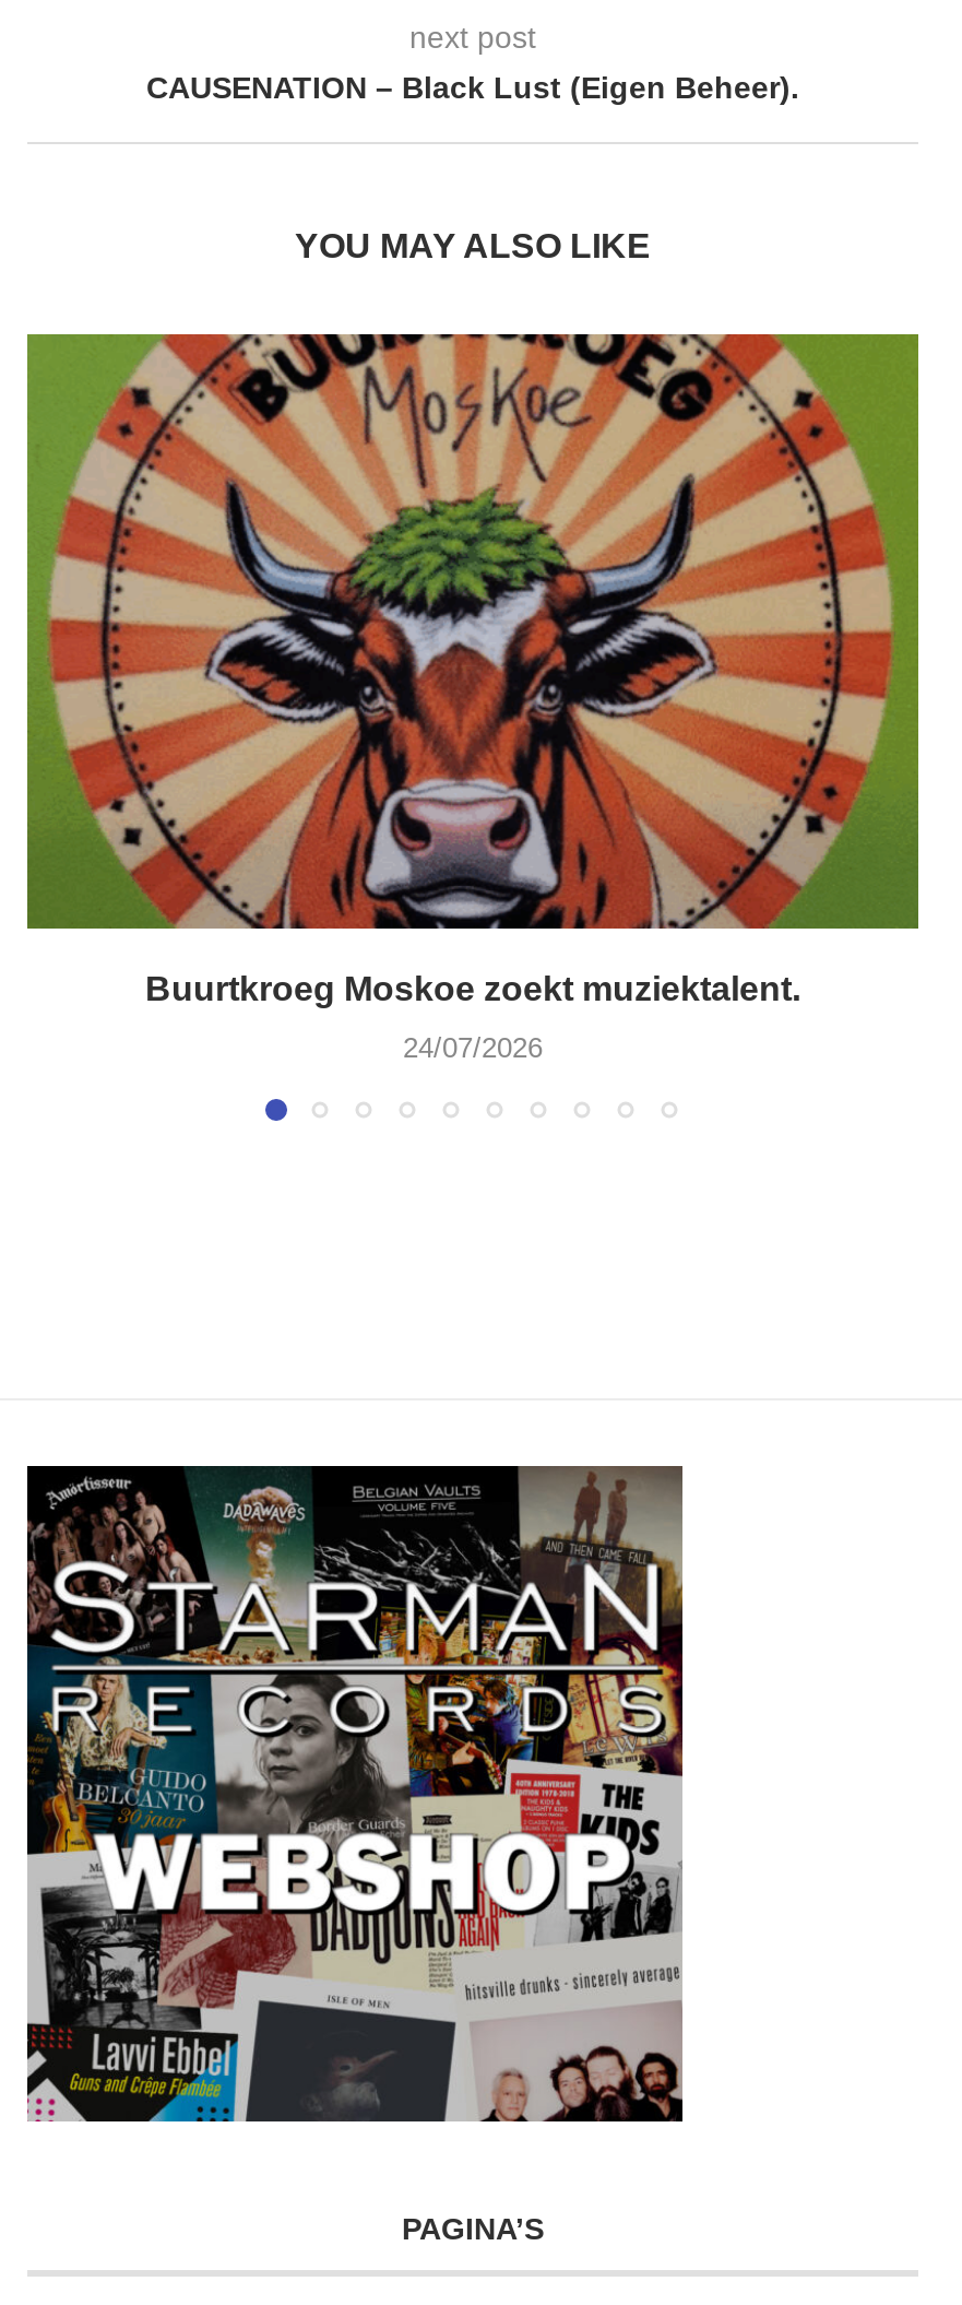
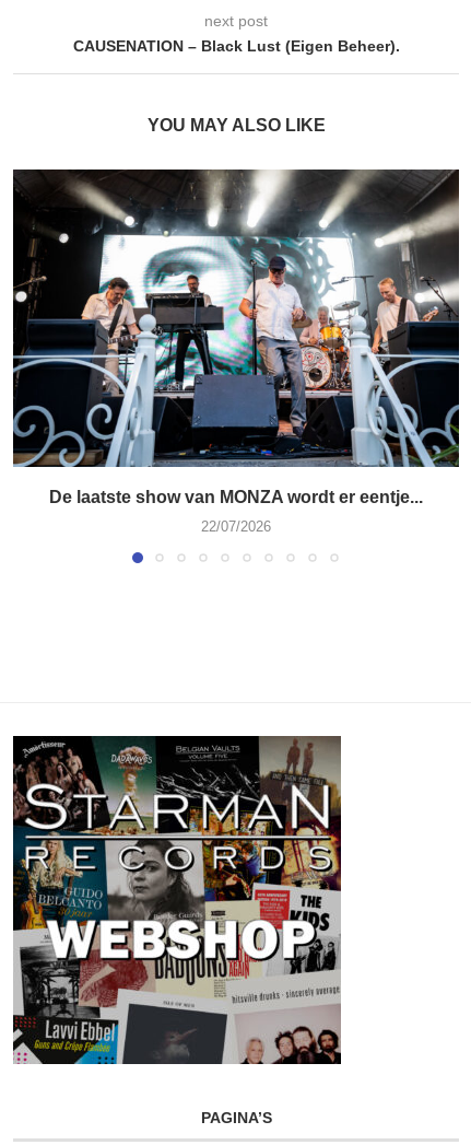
- [image]
- Buurtkroeg Moskoe zoekt muziektalent.
+ [image]
+ De laatste show van MONZA wordt er eentje...

- 24/07/2026
+ 22/07/2026
